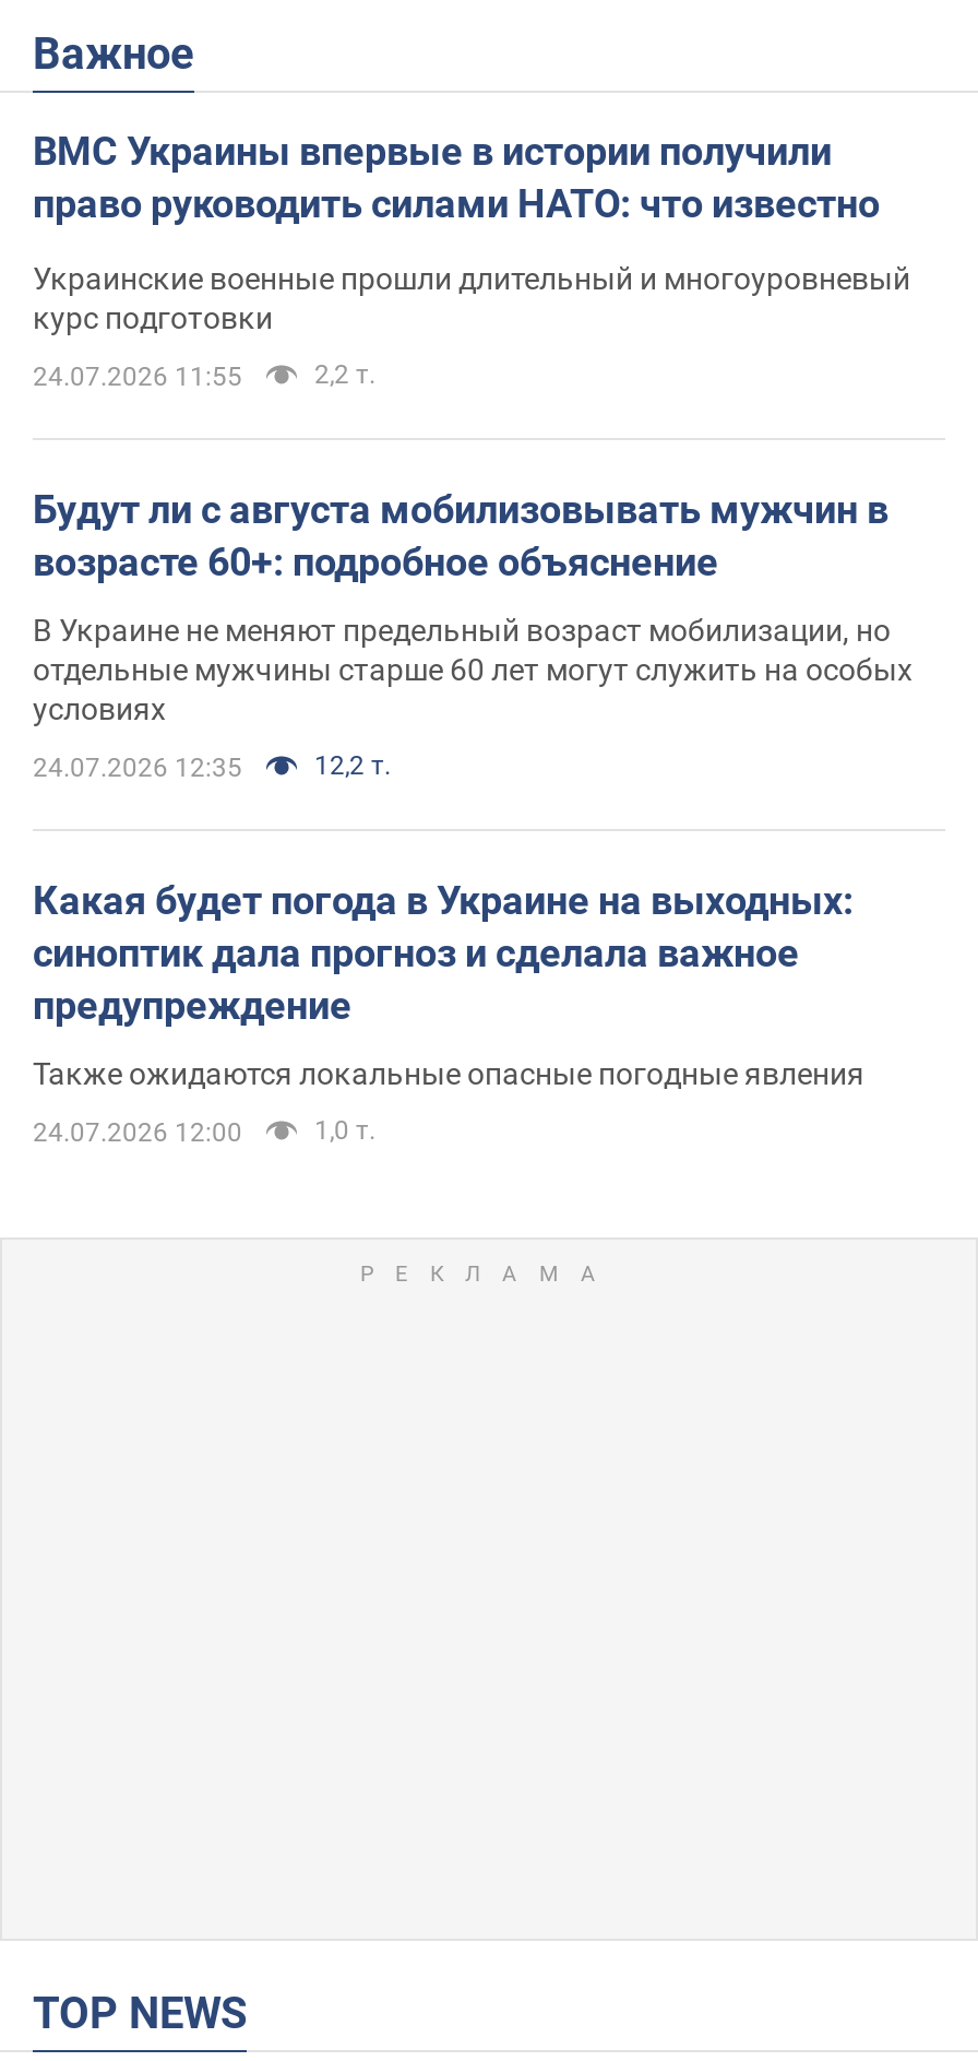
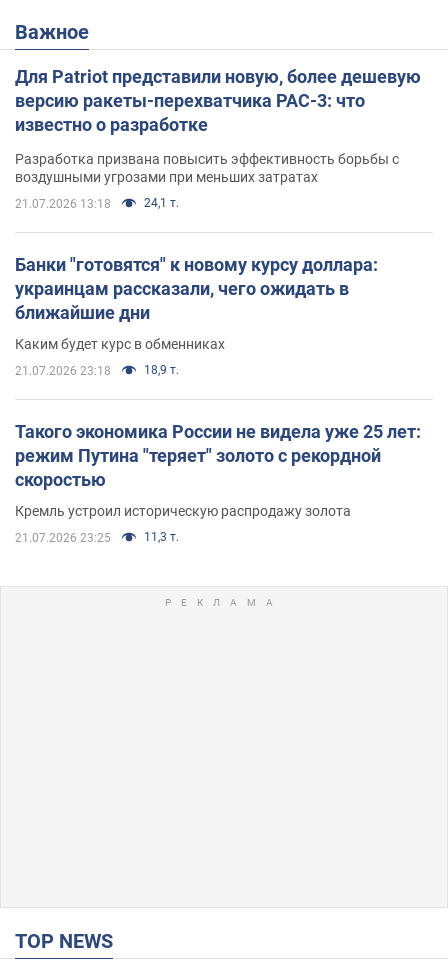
- ВМС Украины впервые в истории получили
- право руководить силами НАТО: что известно
+ Для Patriot представили новую, более дешевую
+ версию ракеты-перехватчика PAC-3: что
+ известно о разработке

- Украинские военные прошли длительный и многоуровневый
- курс подготовки
+ Разработка призвана повысить эффективность борьбы с
+ воздушными угрозами при меньших затратах

- 24.07.2026 11:55
- 2,2 т.
+ 21.07.2026 13:18
+ 24,1 т.

- Будут ли с августа мобилизовывать мужчин в
- возрасте 60+: подробное объяснение
+ Банки "готовятся" к новому курсу доллара:
+ украинцам рассказали, чего ожидать в
+ ближайшие дни

- В Украине не меняют предельный возраст мобилизации, но
- отдельные мужчины старше 60 лет могут служить на особых
- условиях
+ Каким будет курс в обменниках

- 24.07.2026 12:35
- 12,2 т.
+ 21.07.2026 23:18
+ 18,9 т.

- Какая будет погода в Украине на выходных:
- синоптик дала прогноз и сделала важное
- предупреждение
+ Такого экономика России не видела уже 25 лет:
+ режим Путина "теряет" золото с рекордной
+ скоростью

- Также ожидаются локальные опасные погодные явления
+ Кремль устроил историческую распродажу золота

- 24.07.2026 12:00
- 1,0 т.
+ 21.07.2026 23:25
+ 11,3 т.
